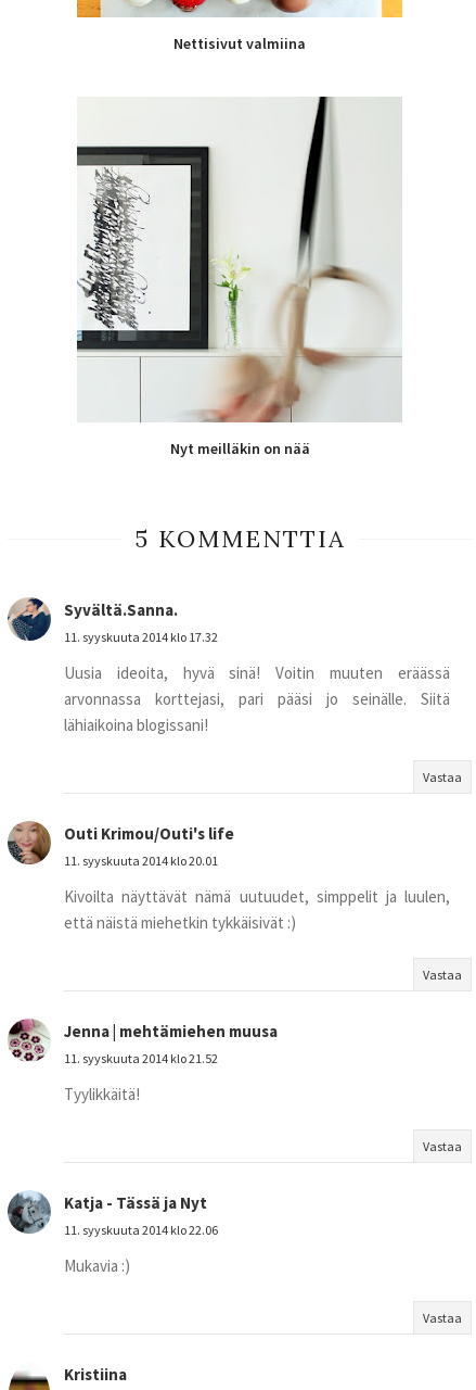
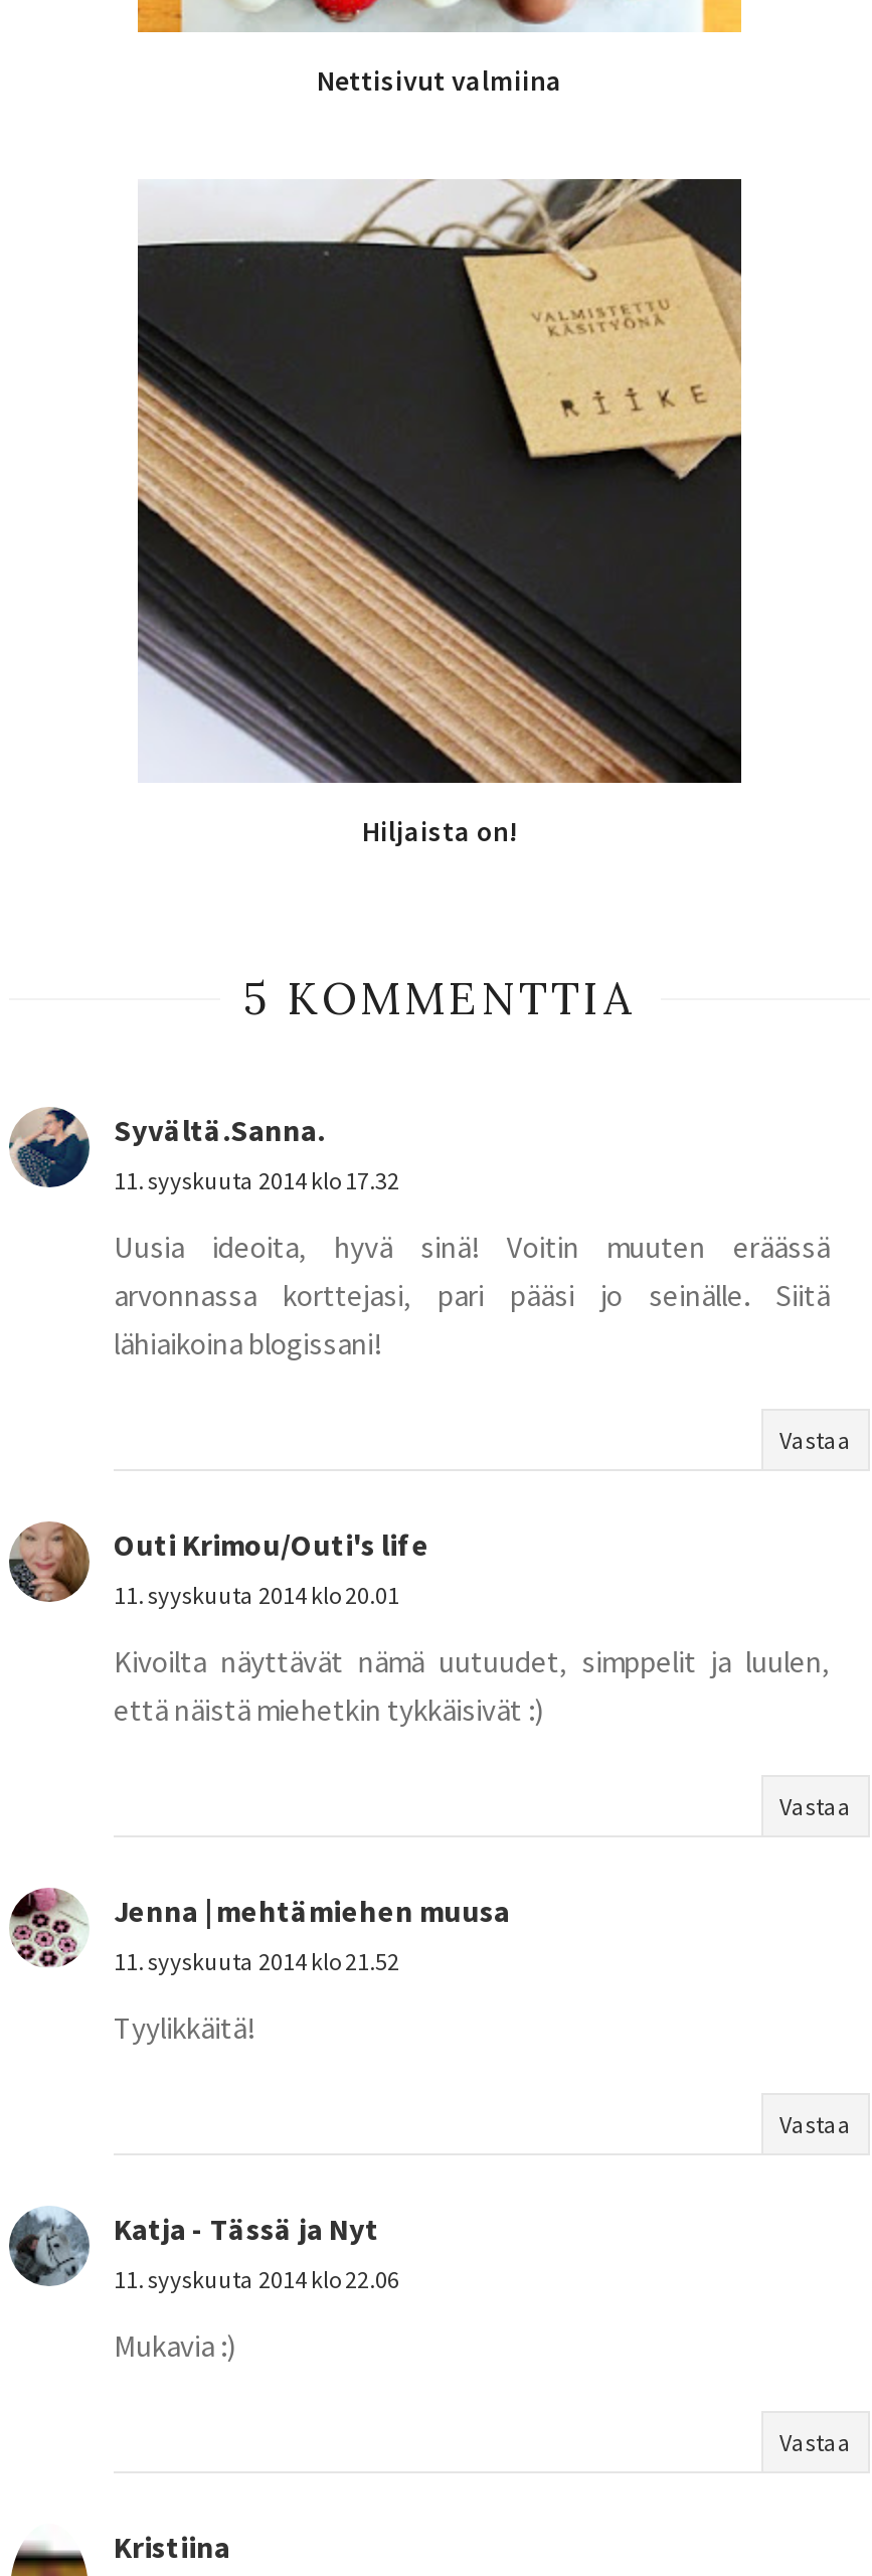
- [image]
- Nyt meilläkin on nää
+ [image]
+ Hiljaista on!
